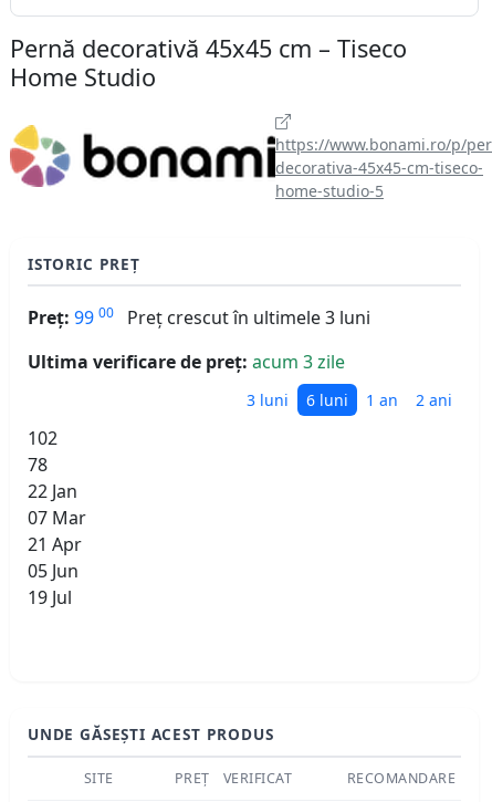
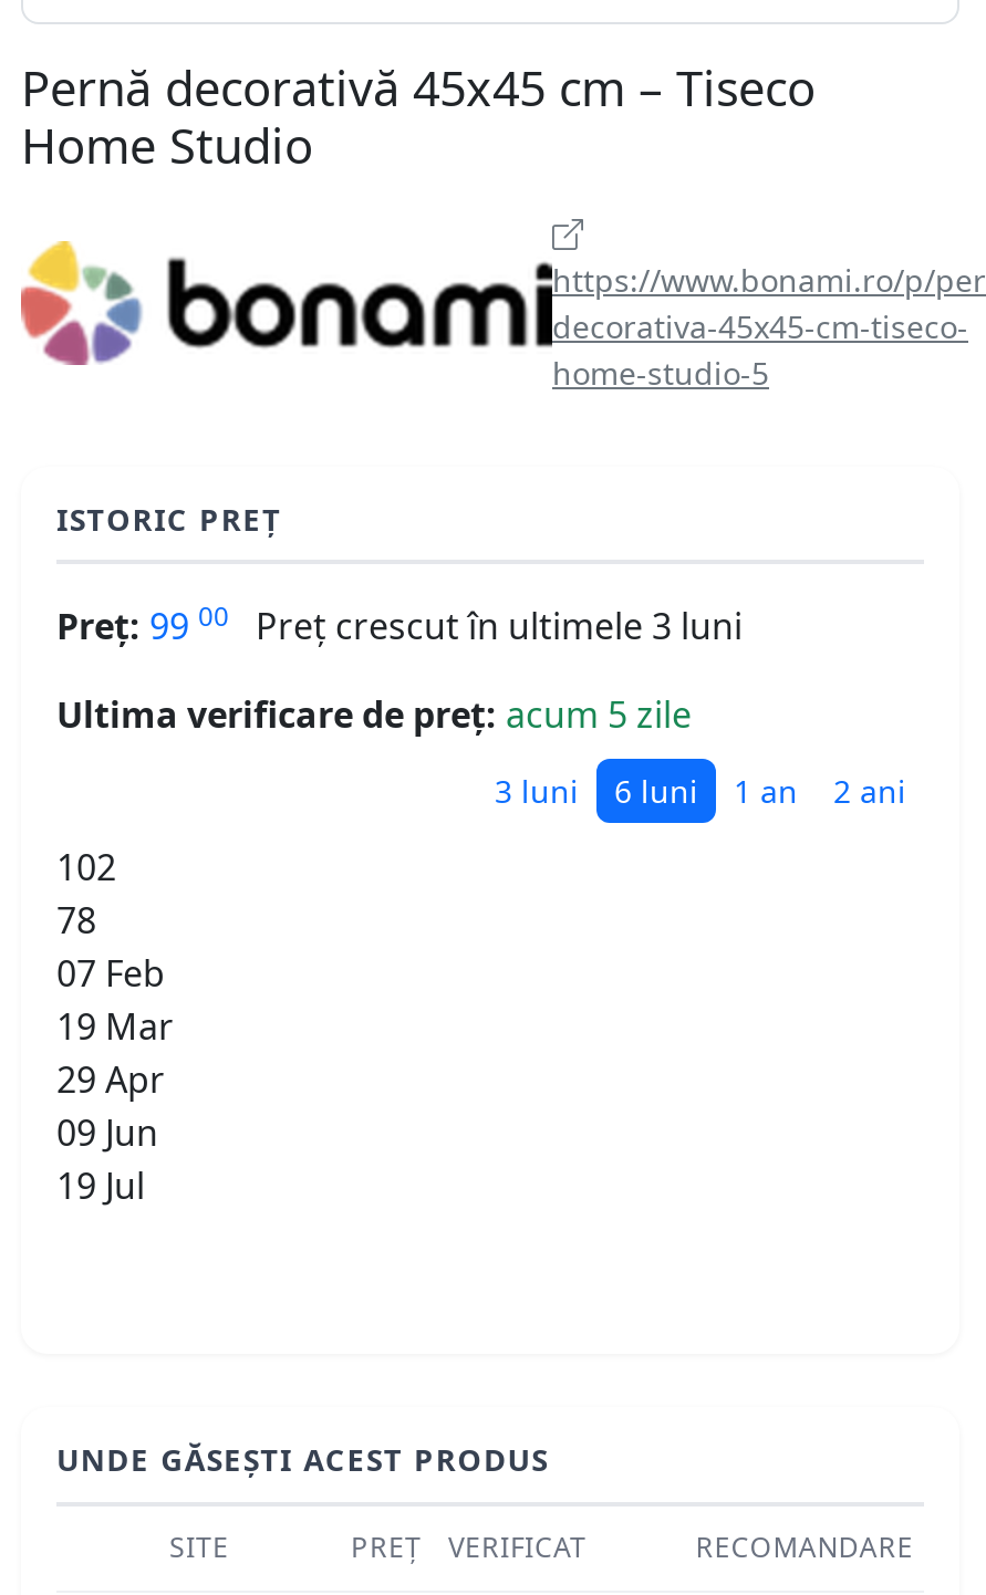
- Ultima verificare de preț: acum 3 zile
+ Ultima verificare de preț: acum 5 zile

- 22 Jan
- 07 Mar
- 21 Apr
- 05 Jun
+ 07 Feb
+ 19 Mar
+ 29 Apr
+ 09 Jun
